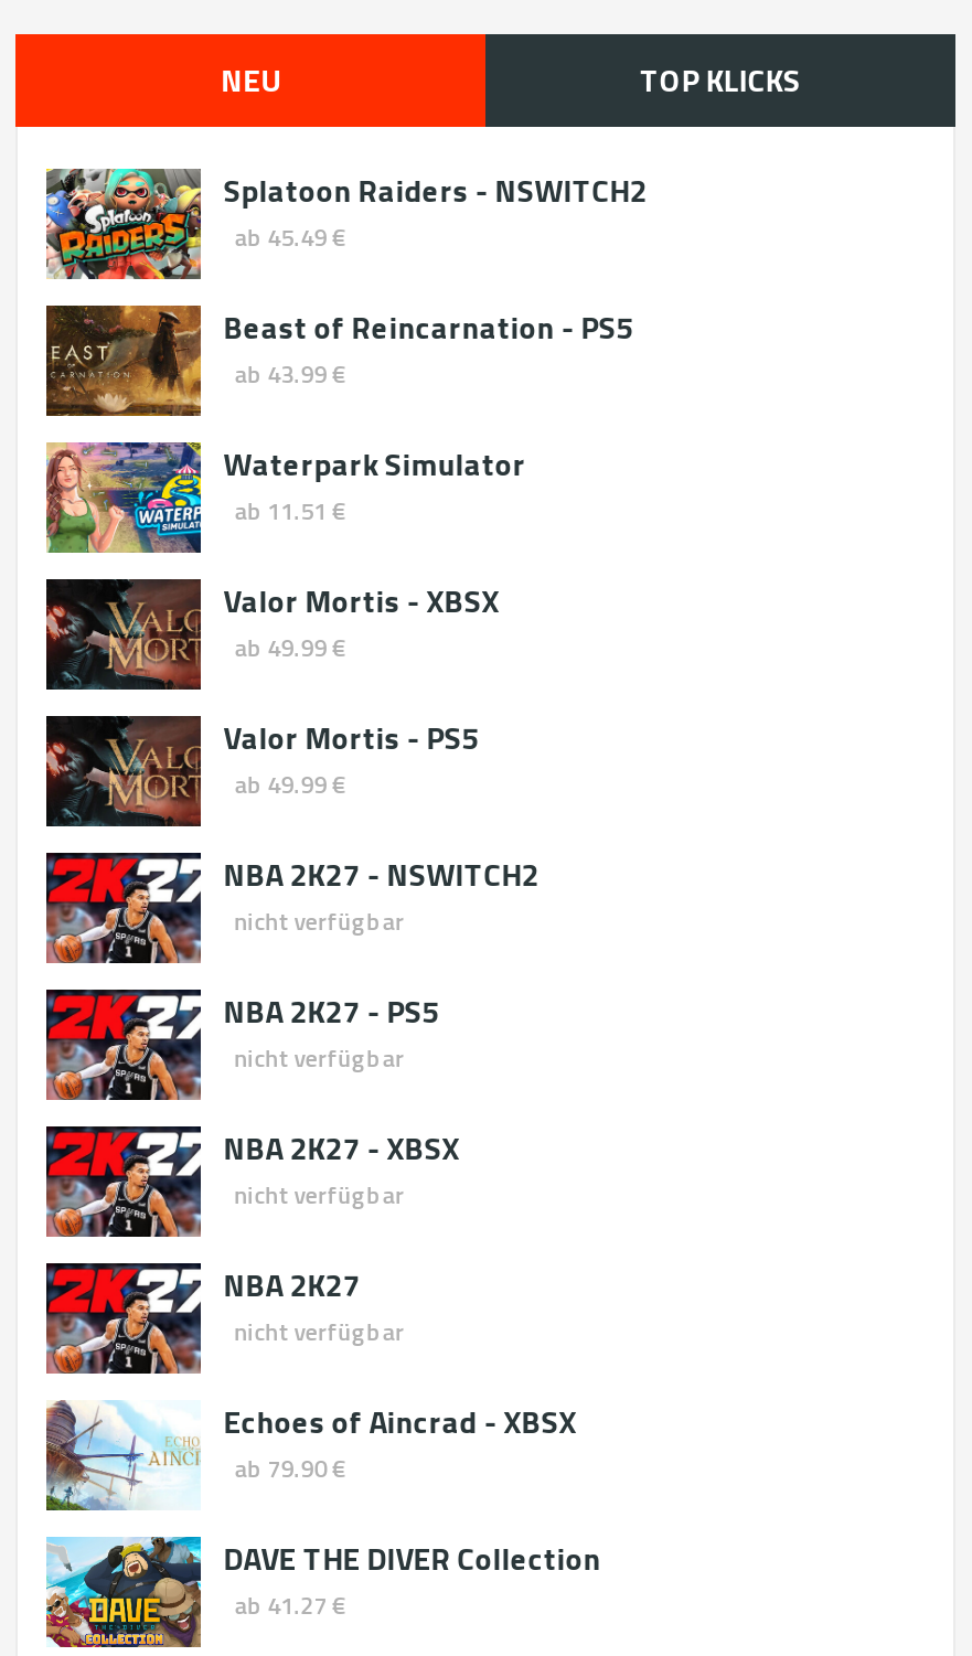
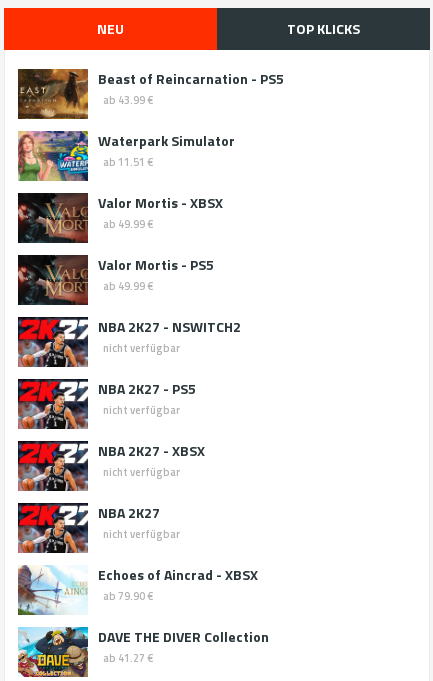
- [image]
- Splatoon Raiders - NSWITCH2
- ab 45.49 €
